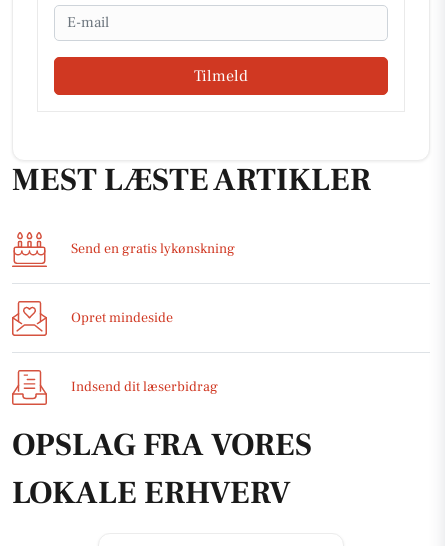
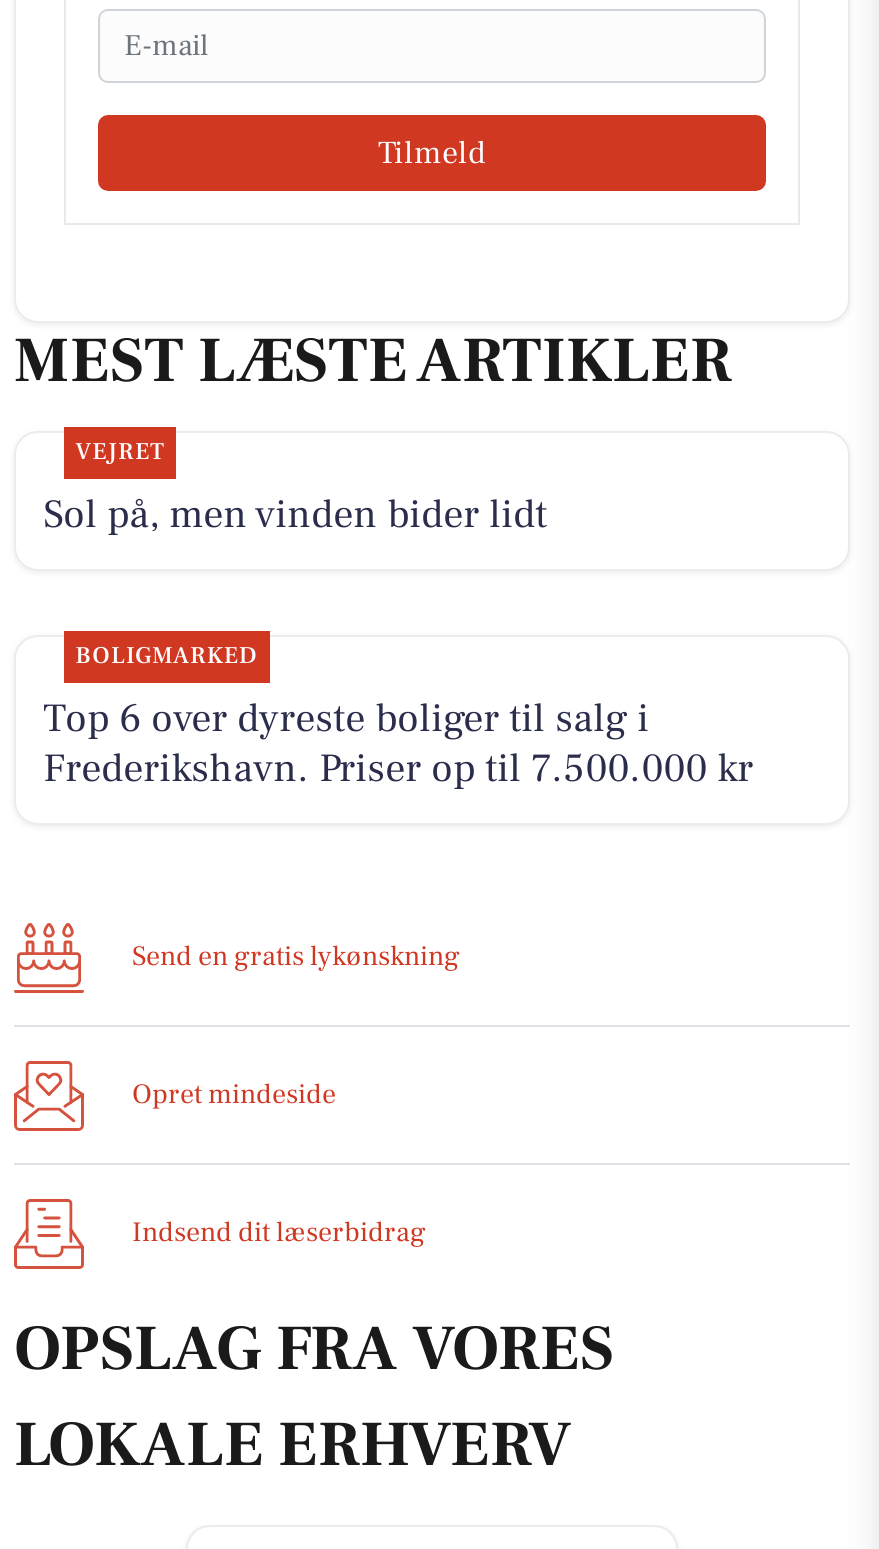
+ VEJRET
+ Sol på, men vinden bider lidt
+ BOLIGMARKED
+ Top 6 over dyreste boliger til salg i
+ Frederikshavn. Priser op til 7.500.000 kr
